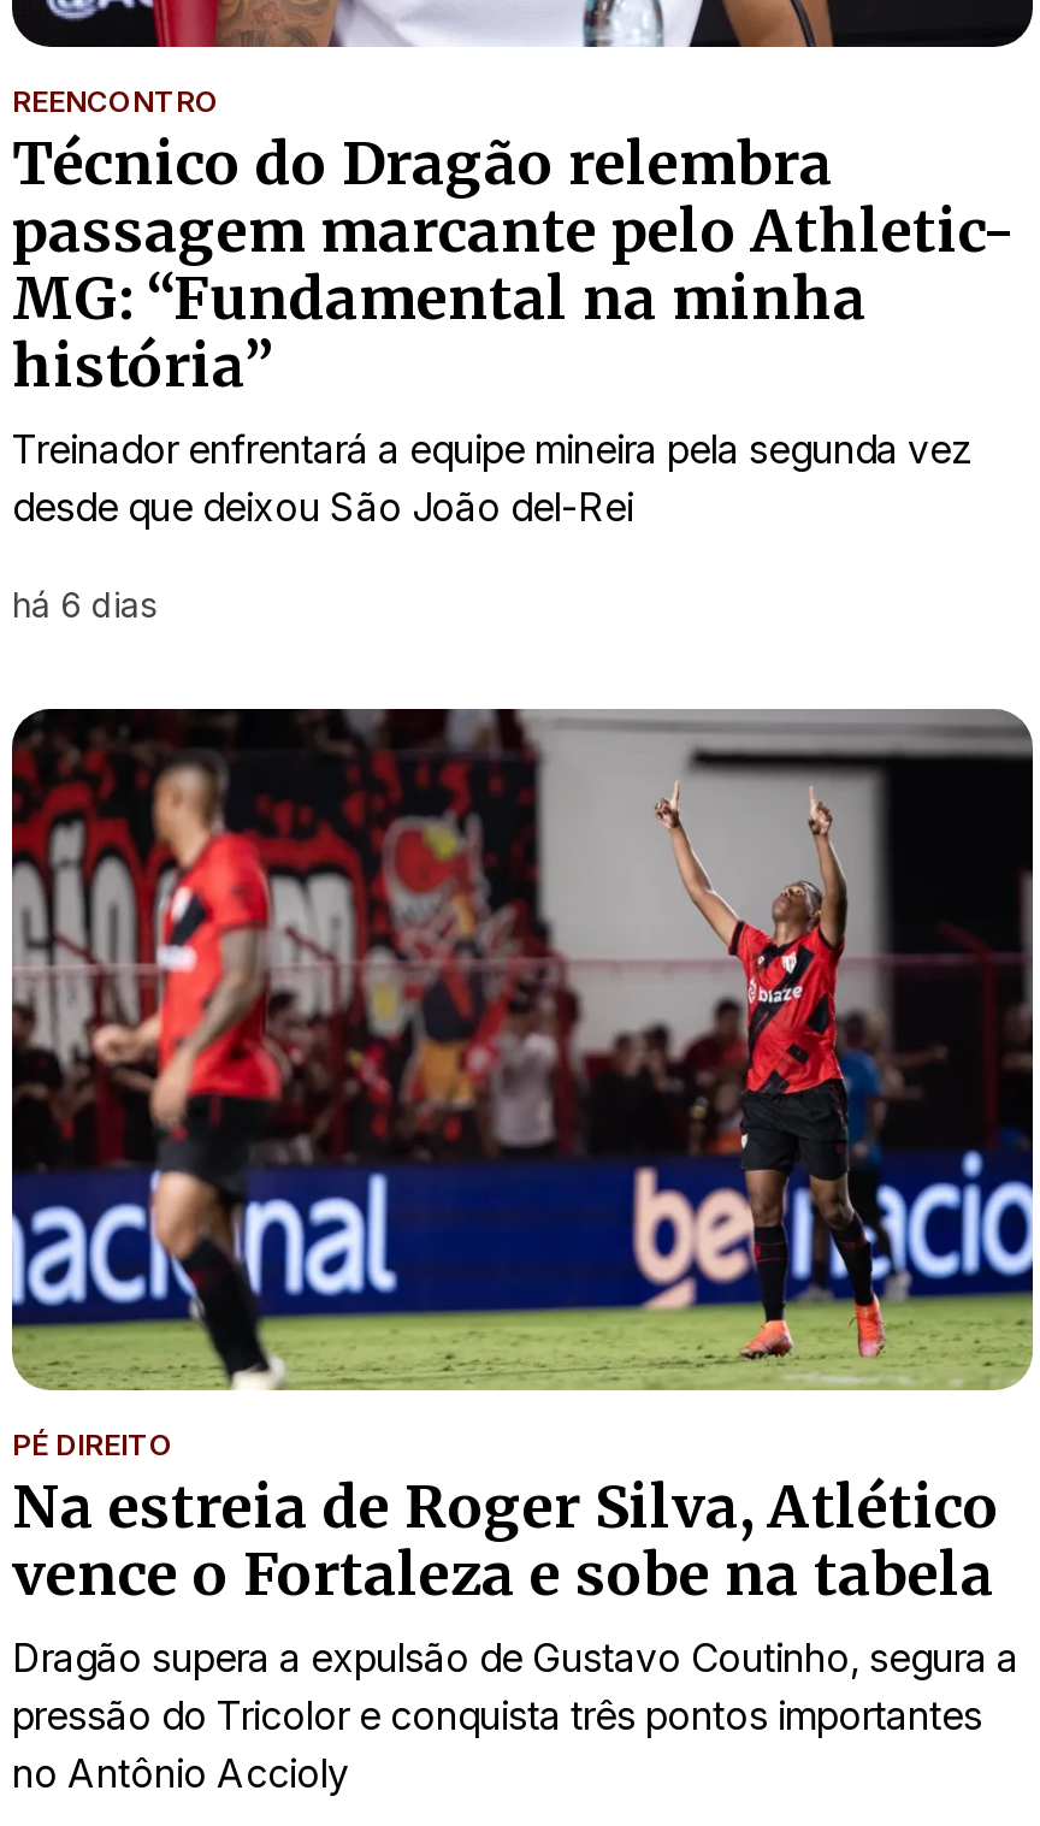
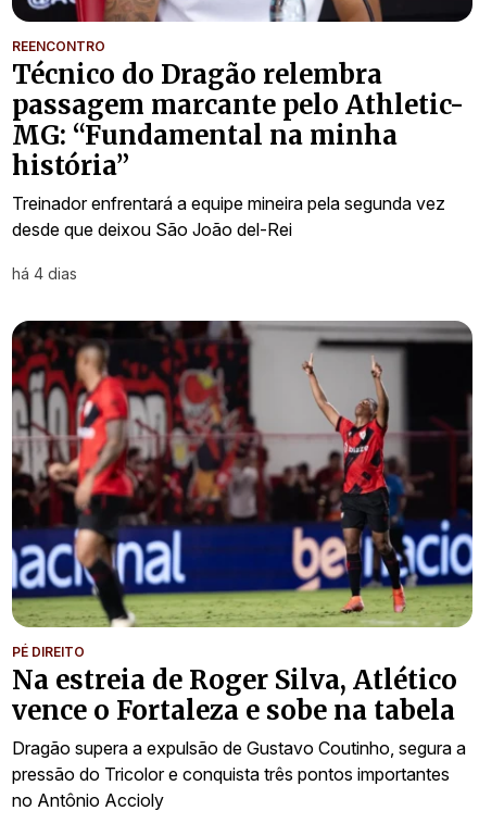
- há 6 dias
+ há 4 dias
